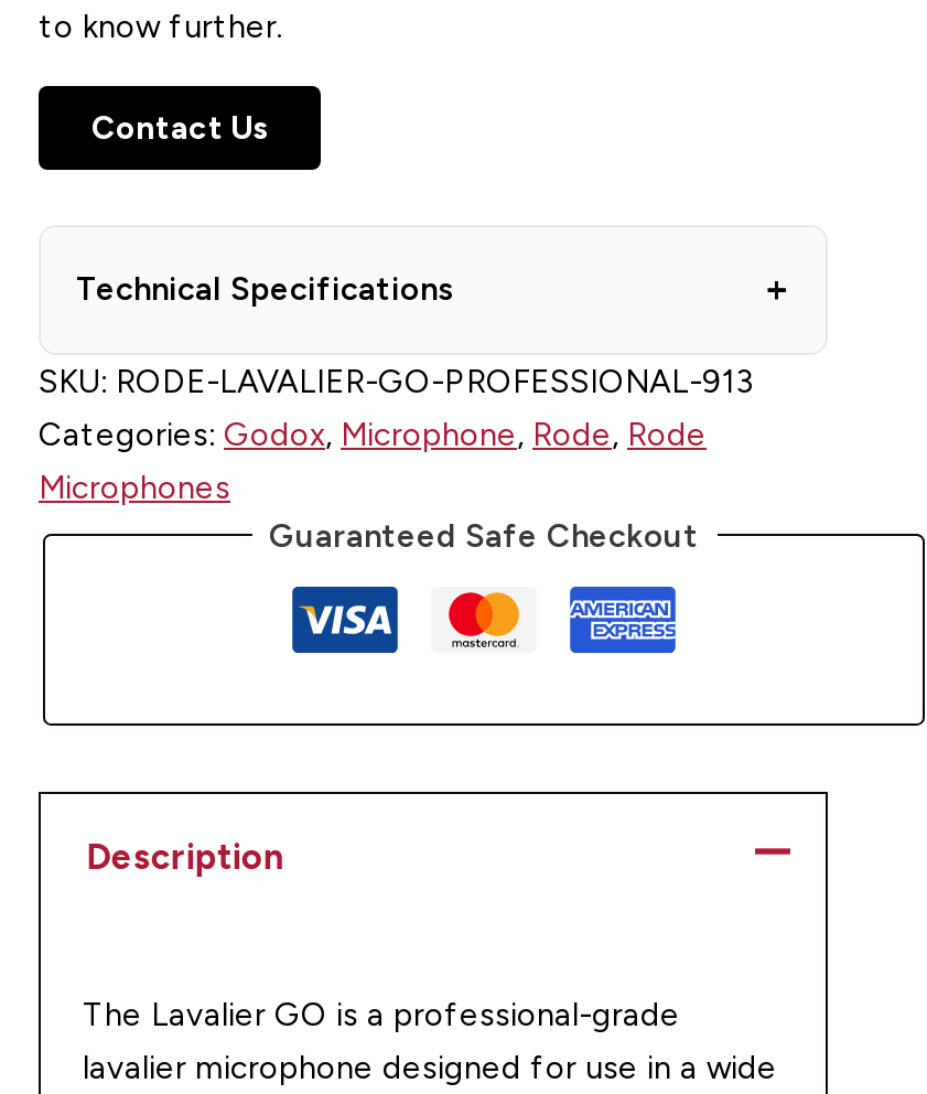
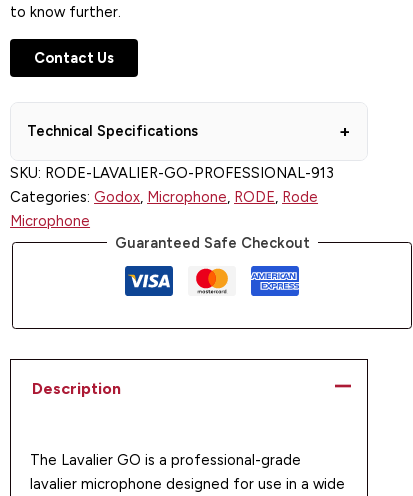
- Categories: Godox, Microphone, Rode, Rode
- Microphones
+ Categories: Godox, Microphone, RODE, Rode
+ Microphone
